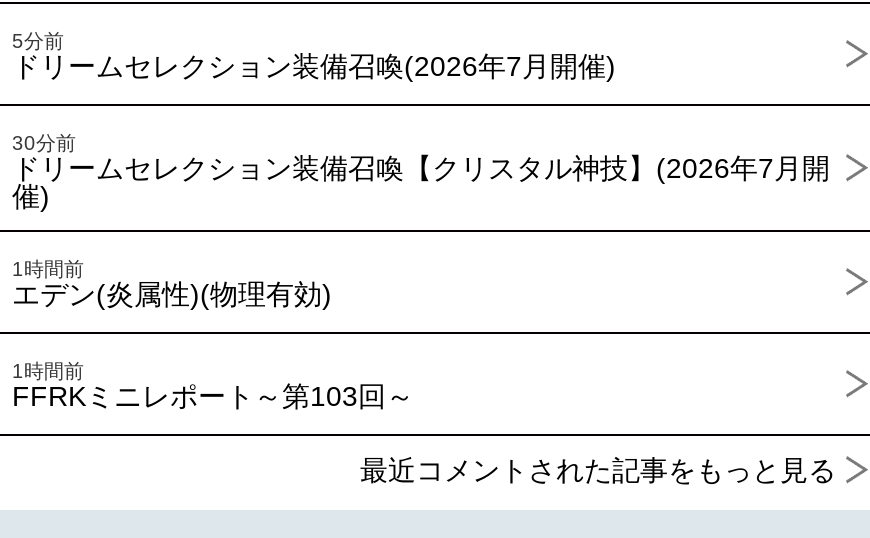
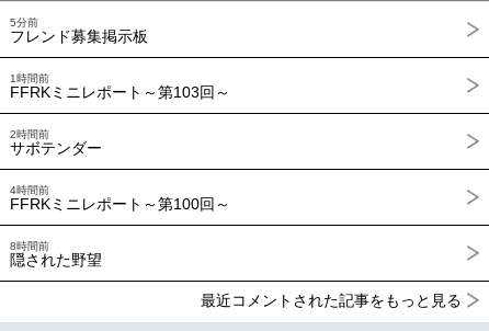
- ドリームセレクション装備召喚(2026年7月開催)
- 30分前
- ドリームセレクション装備召喚【クリスタル神技】(2026年7月開
- 催)
- 1時間前
- エデン(炎属性)(物理有効)
+ フレンド募集掲示板

moved up: 1時間前 | FFRKミニレポート～第103回～

+ 2時間前
+ サボテンダー
+ 4時間前
+ FFRKミニレポート～第100回～
+ 8時間前
+ 隠された野望
